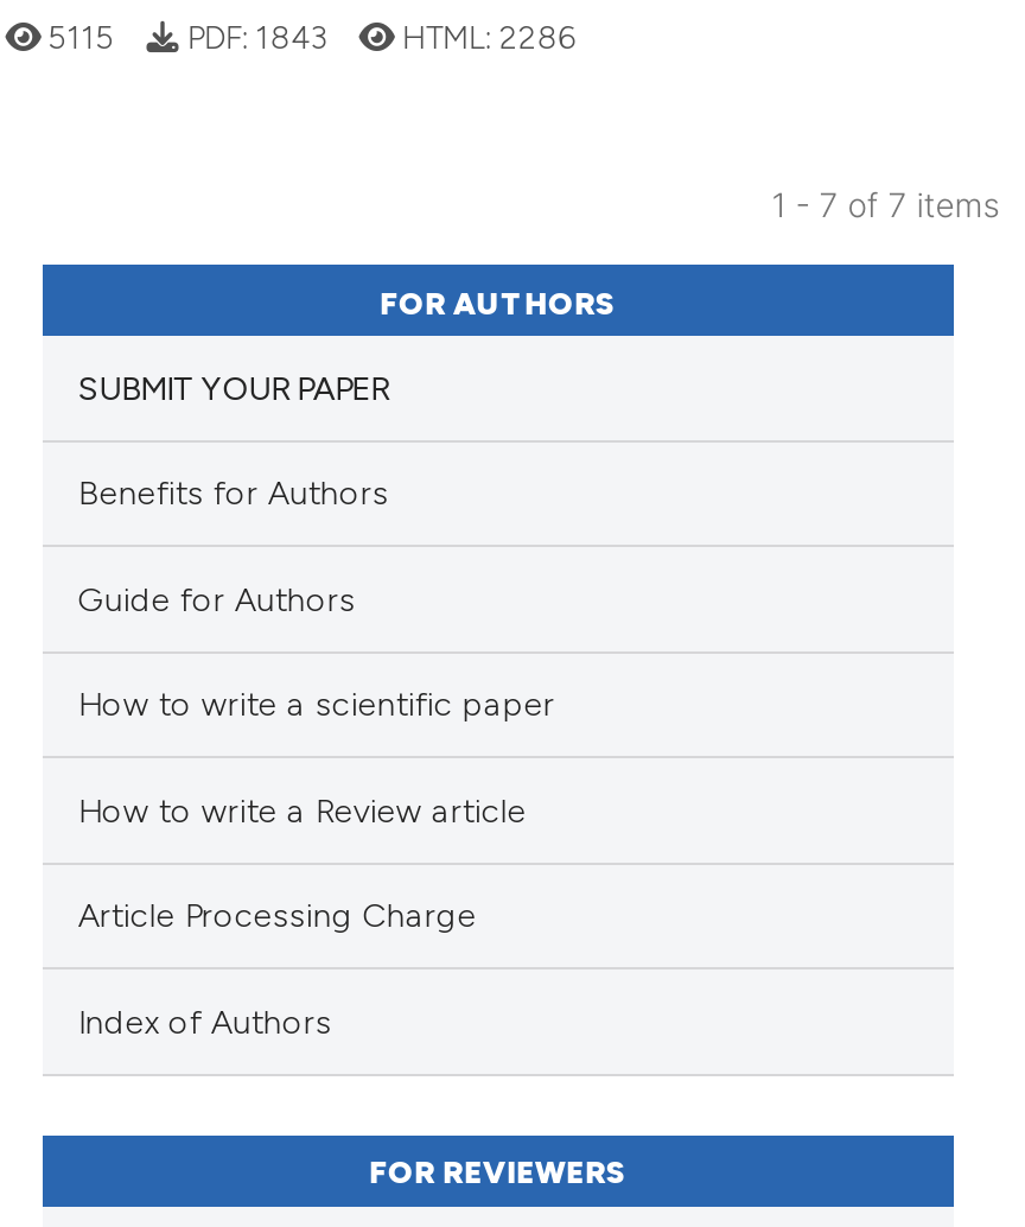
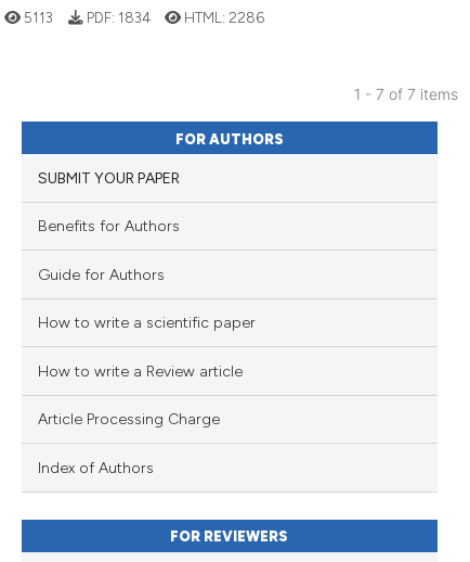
- 5115
+ 5113

- PDF: 1843
+ PDF: 1834
